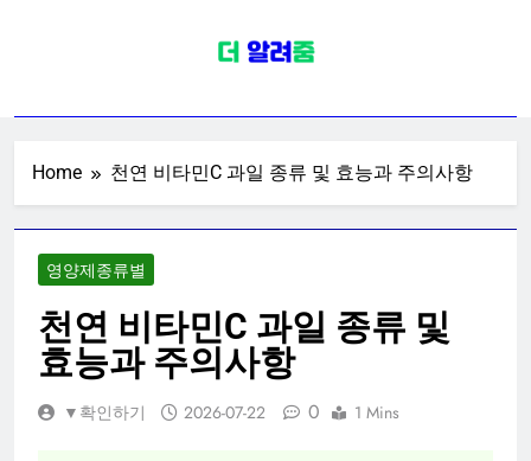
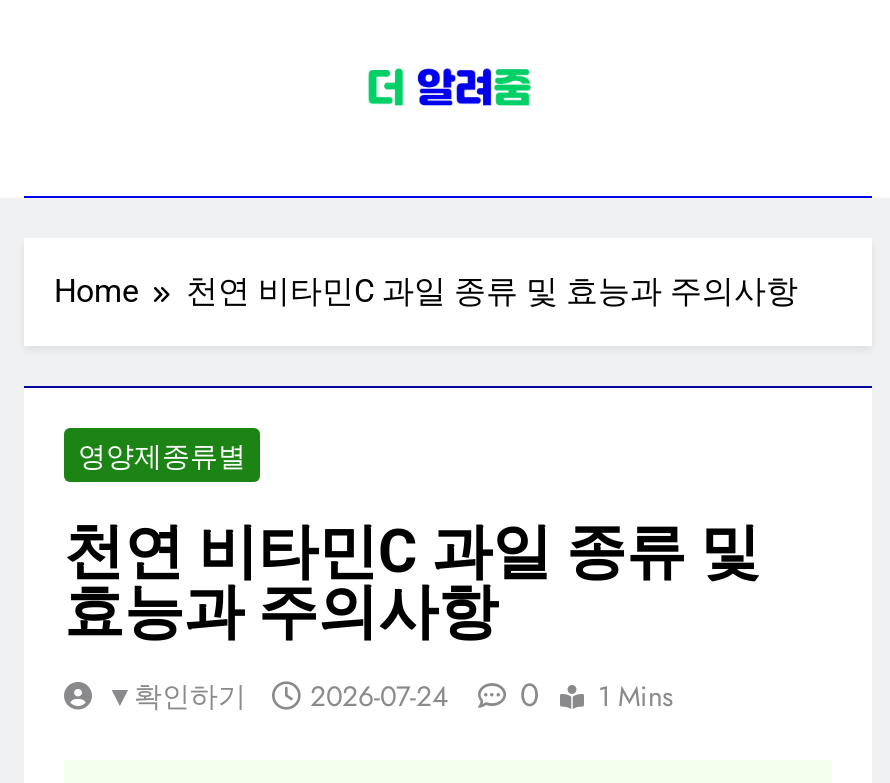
- 2026-07-22
+ 2026-07-24
